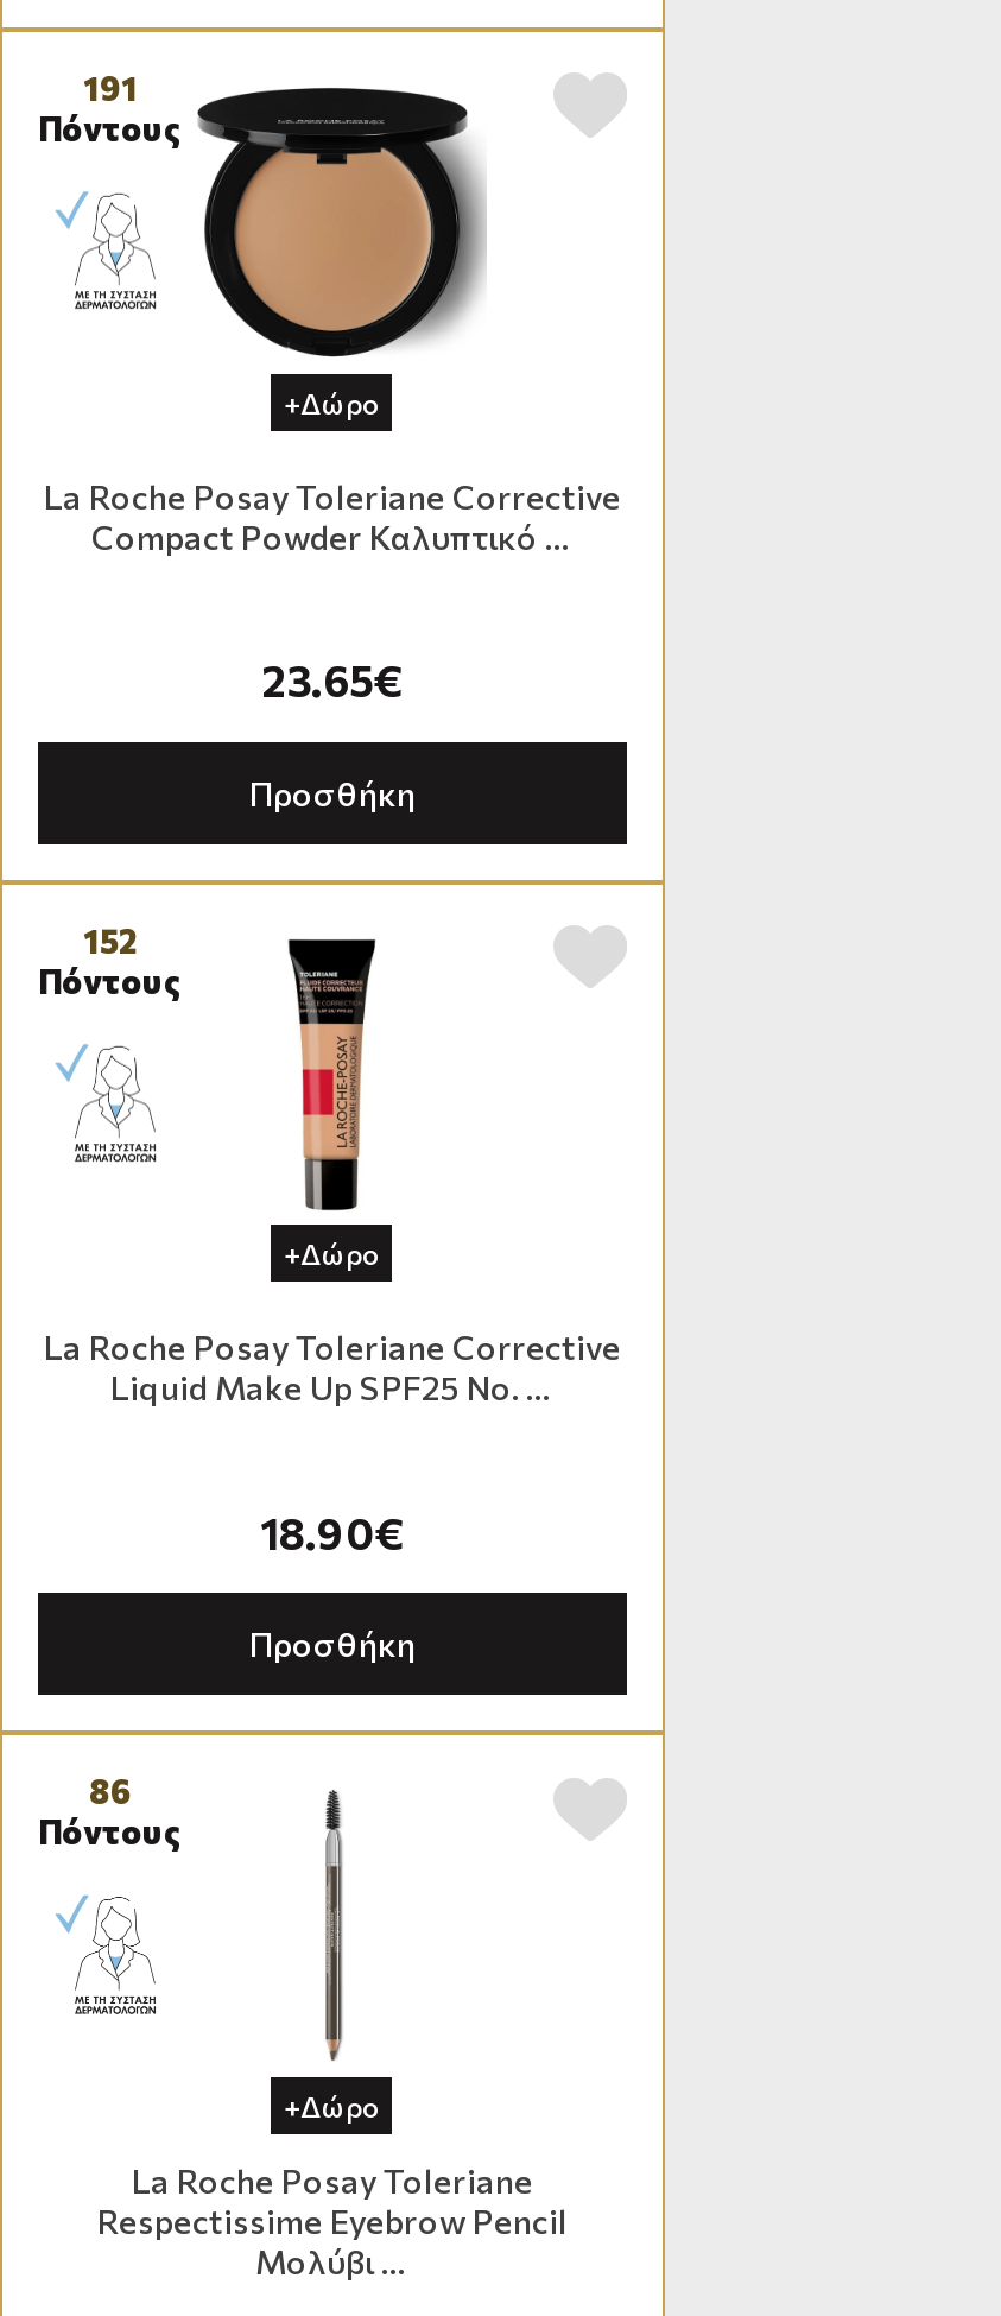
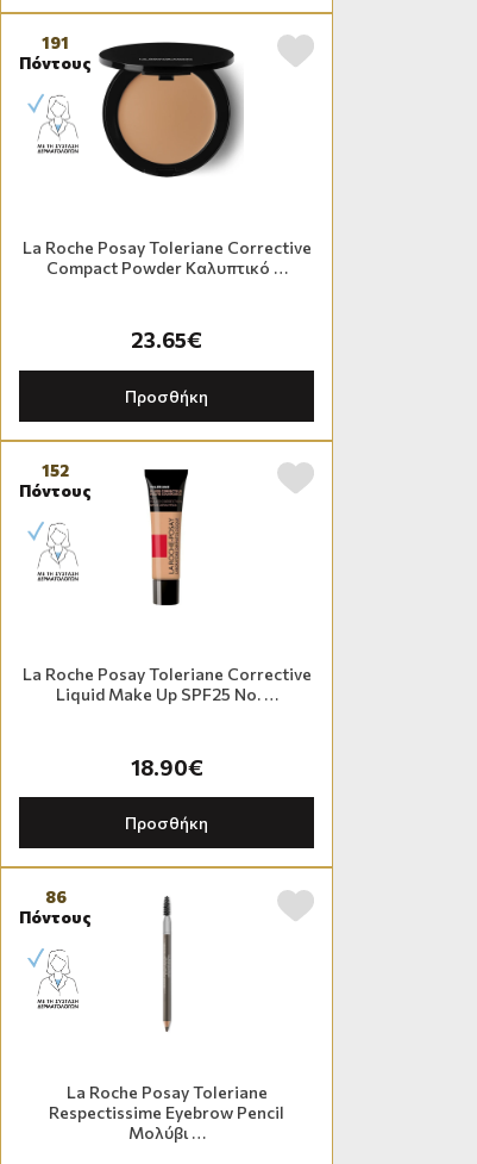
- +Δώρο

- +Δώρο

- +Δώρο
